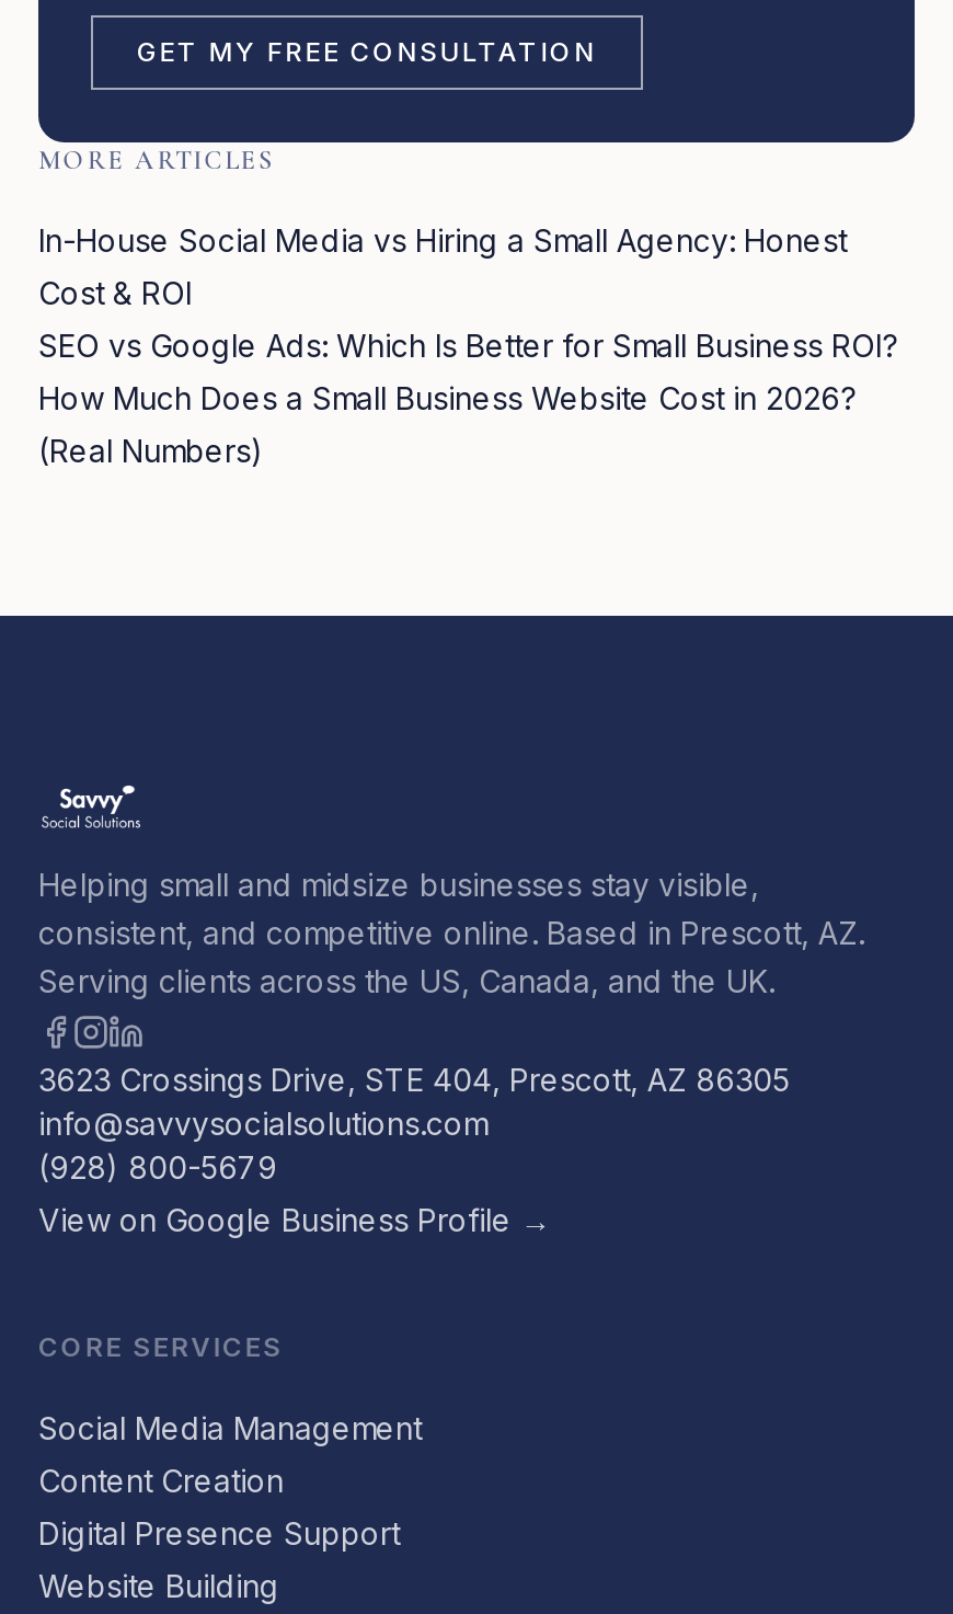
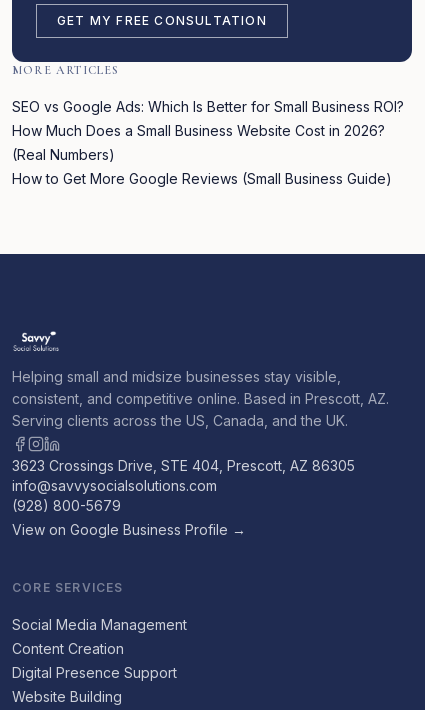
- In-House Social Media vs Hiring a Small Agency: Honest
- Cost & ROI

moved up: SEO vs Google Ads: Which Is Better for Small Business ROI? | How Much Does a Small Business Website Cost in 2026? | (Real Numbers)

+ How to Get More Google Reviews (Small Business Guide)
